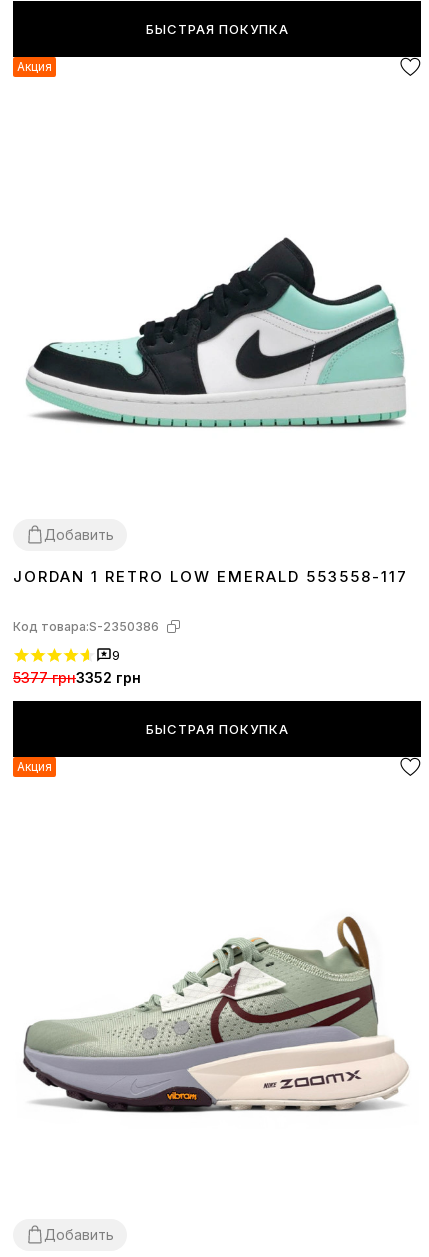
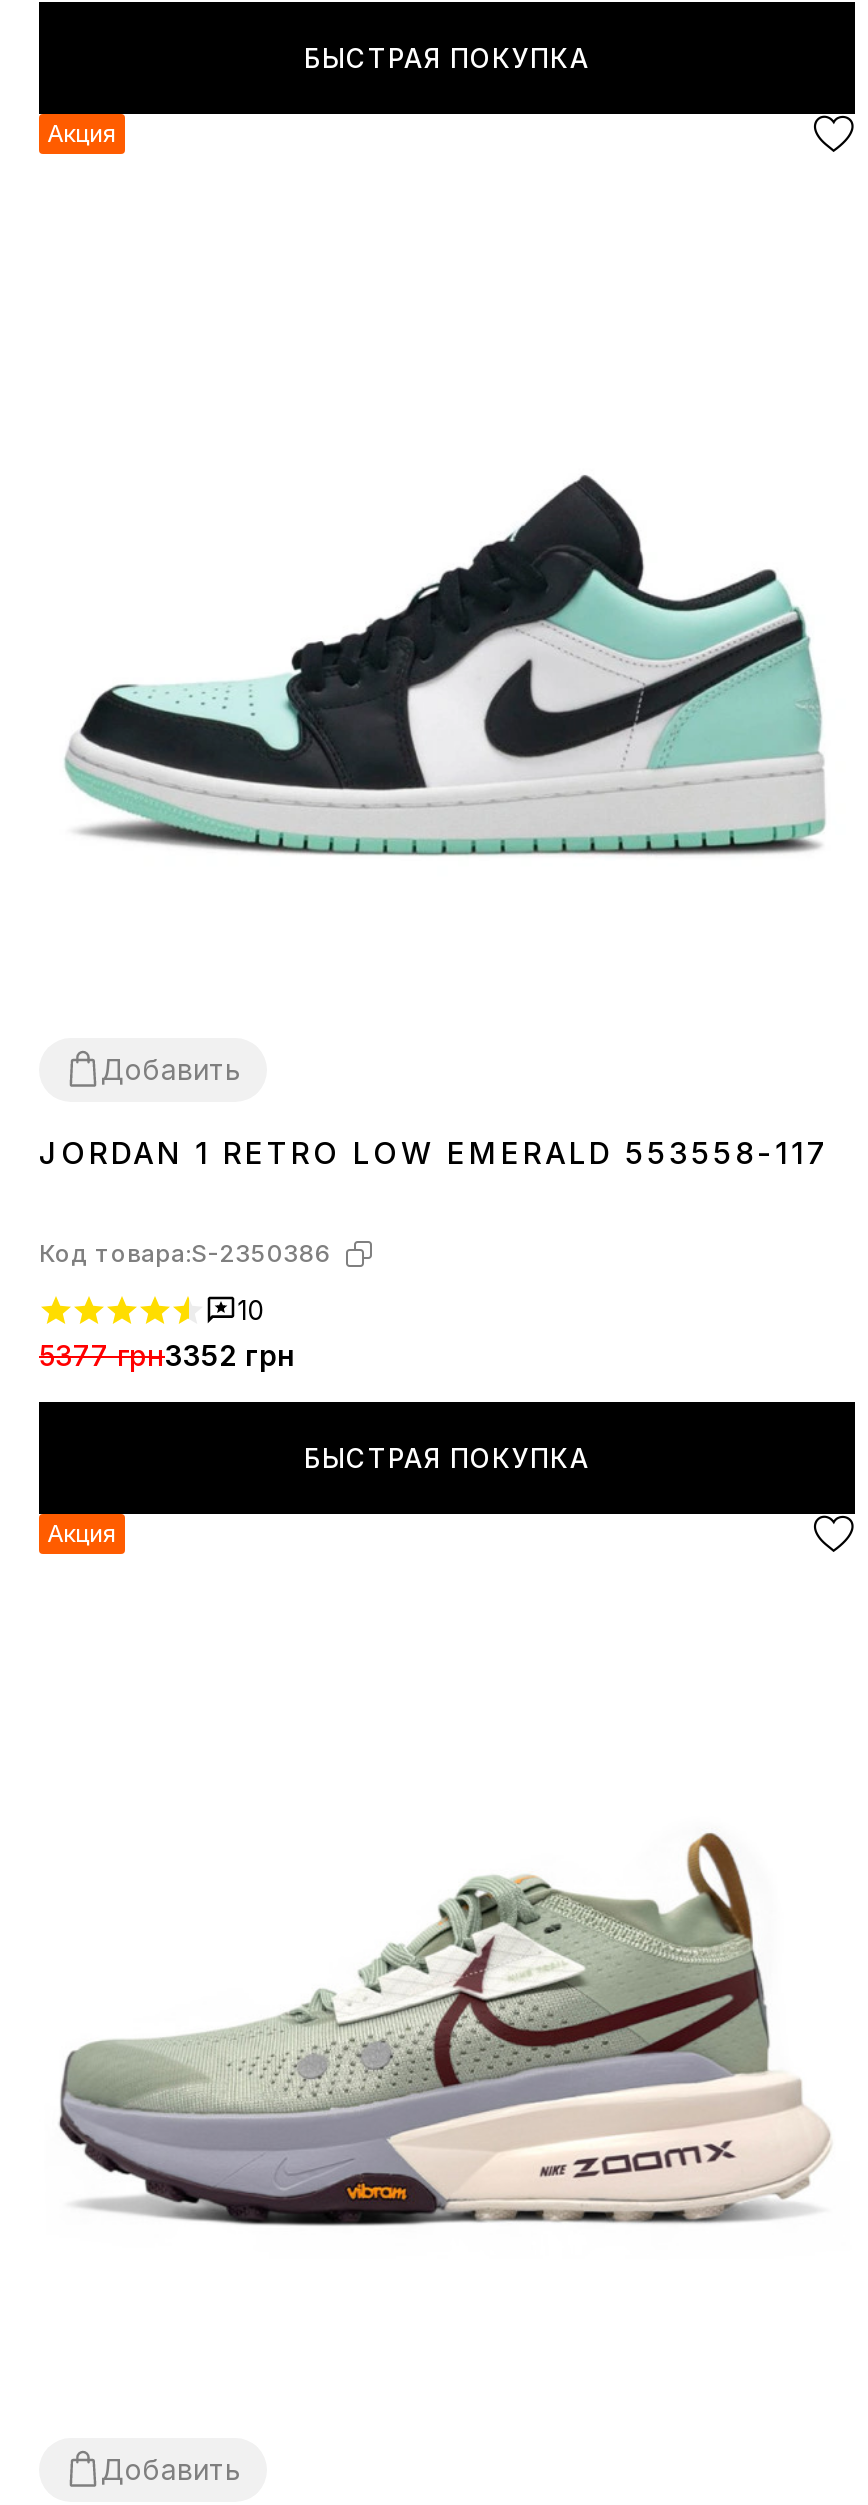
- 9
+ 10
